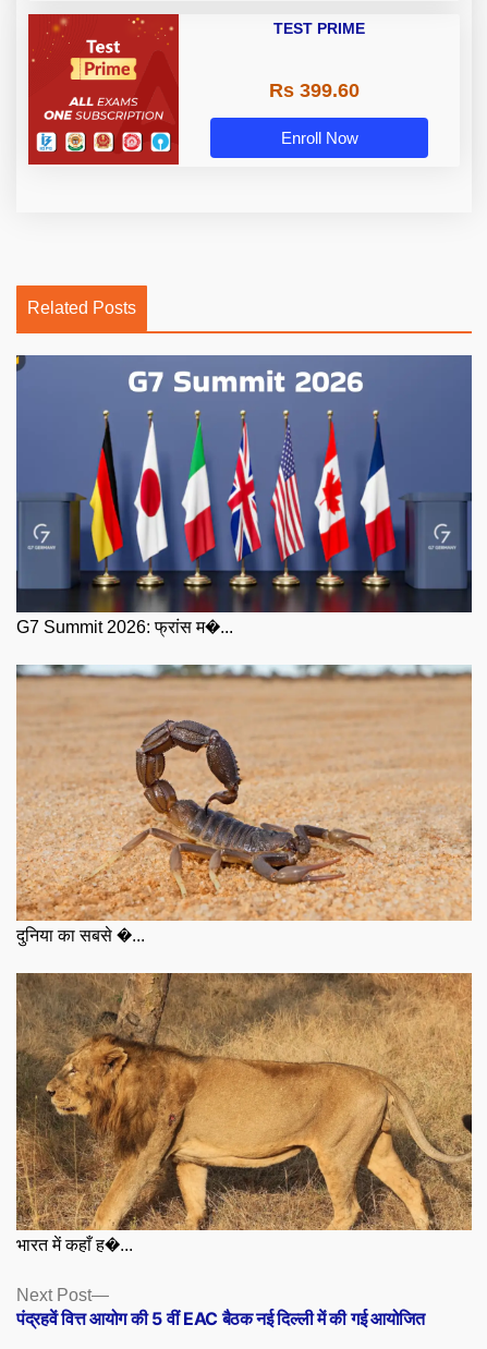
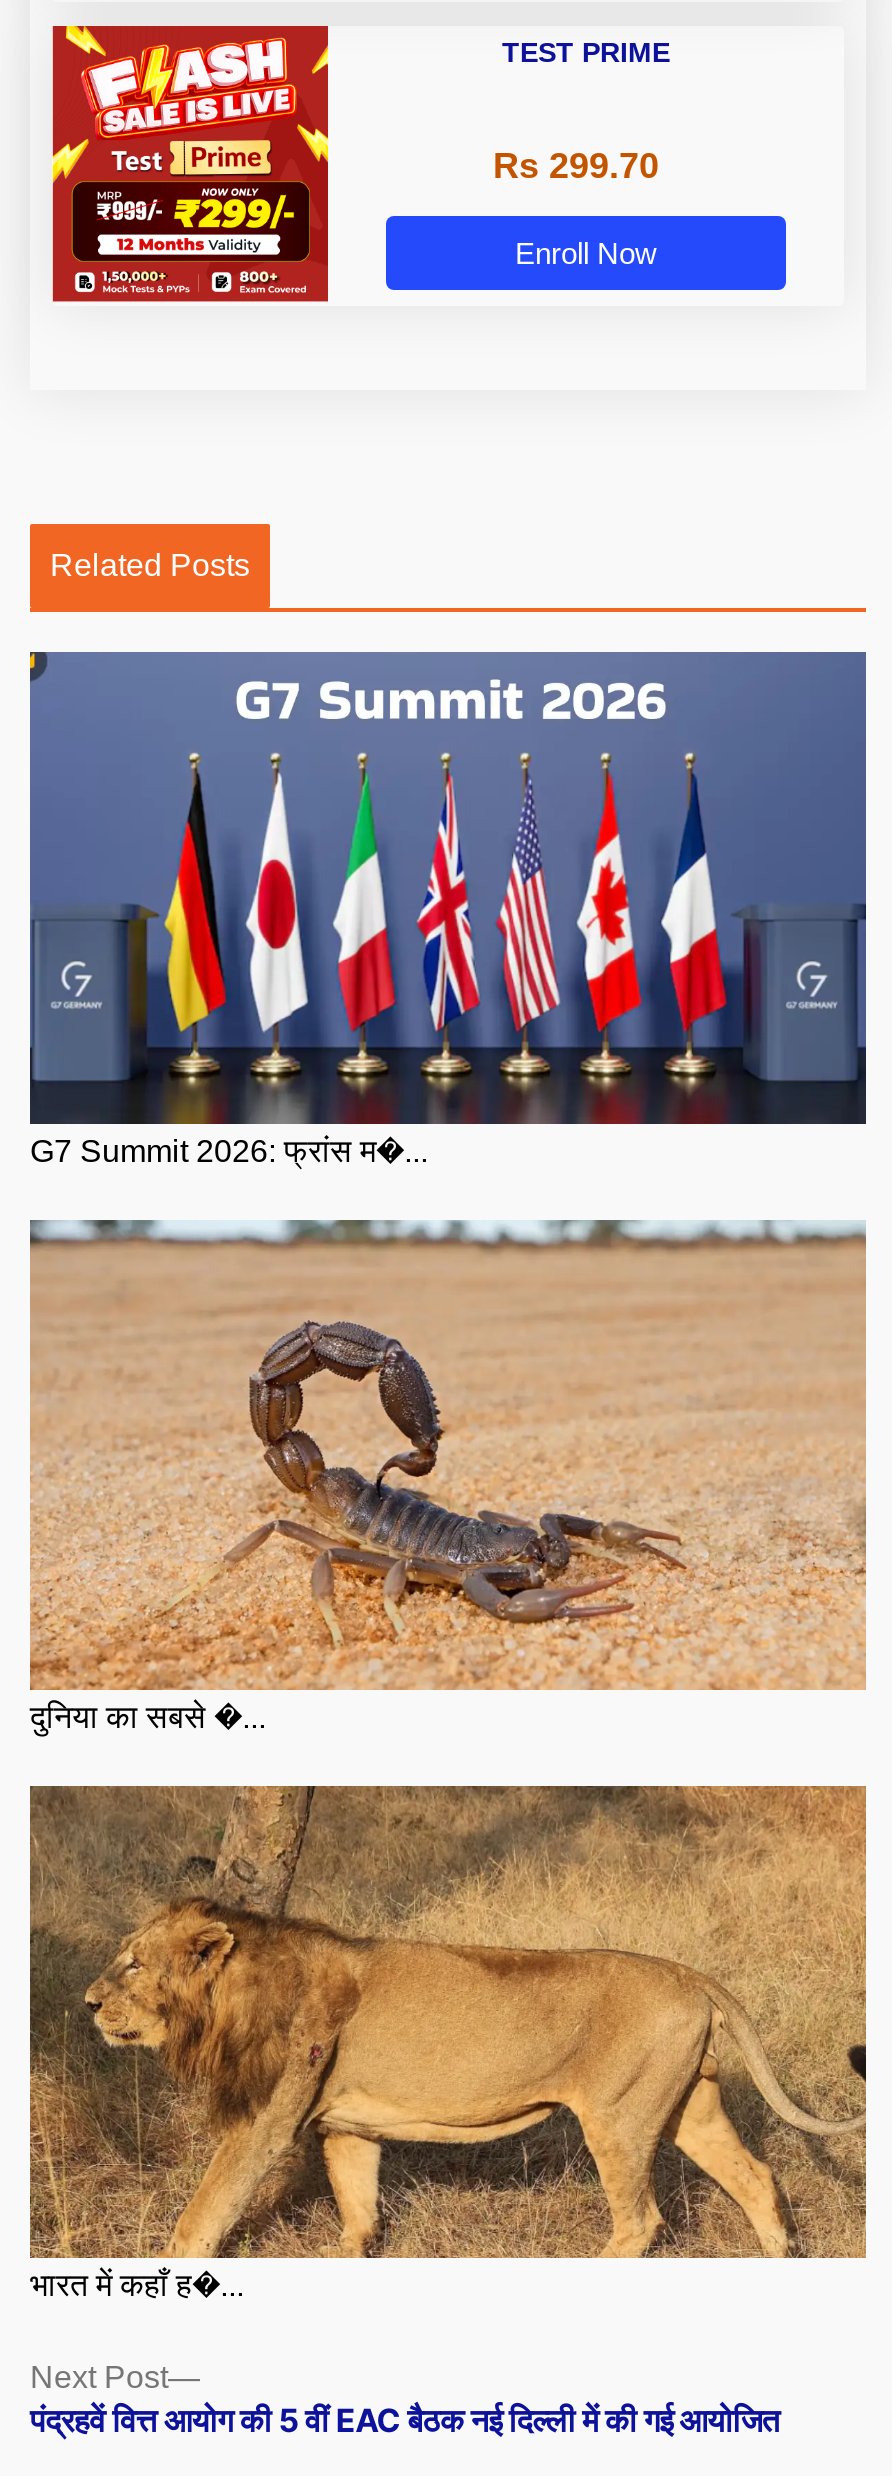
- [image]
+ [image]

- Rs 399.60
+ Rs 299.70
